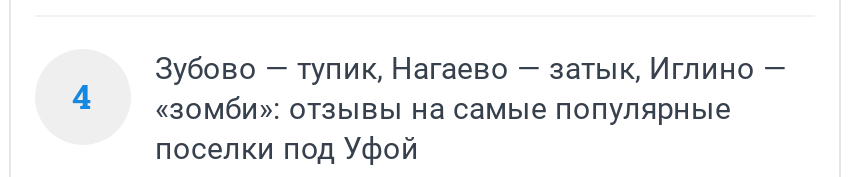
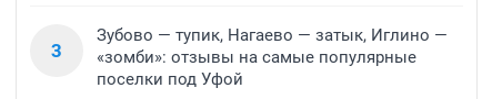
- 4 «зомби»: отзывы на самые популярные
+ 3 «зомби»: отзывы на самые популярные
